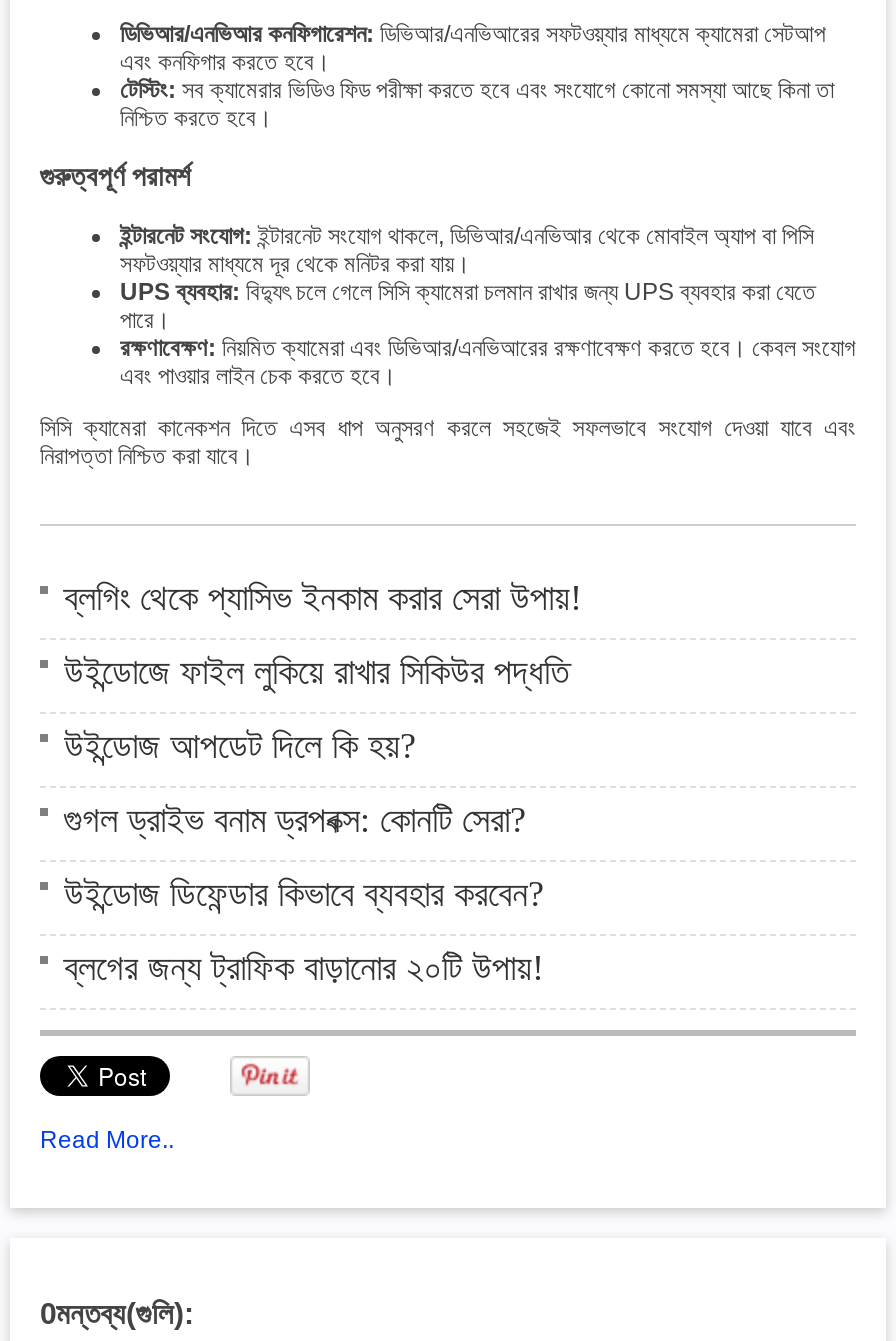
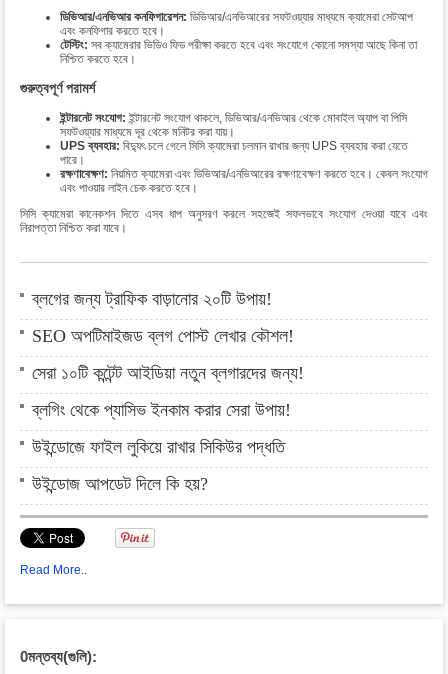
+ SEO অপটিমাইজড ব্লগ পোস্ট লেখার কৌশল!
+ সেরা ১০টি কন্টেন্ট আইডিয়া নতুন ব্লগারদের জন্য!

moved down: ব্লগিং থেকে প্যাসিভ ইনকাম করার সেরা উপায়! | উইন্ডোজে ফাইল লুকিয়ে রাখার সিকিউর পদ্ধতি | উইন্ডোজ আপডেট দিলে কি হয়?

- গুগল ড্রাইভ বনাম ড্রপবক্স: কোনটি সেরা?
- উইন্ডোজ ডিফেন্ডার কিভাবে ব্যবহার করবেন?

moved up: ব্লগের জন্য ট্রাফিক বাড়ানোর ২০টি উপায়!
